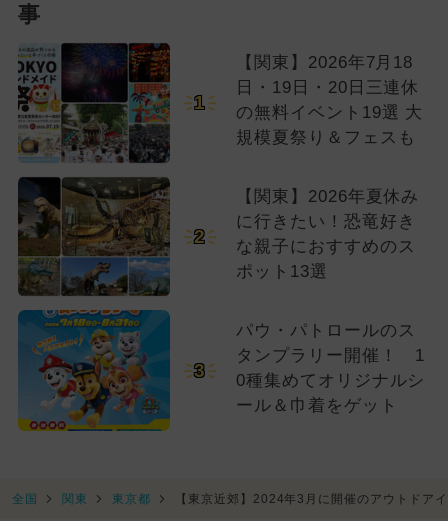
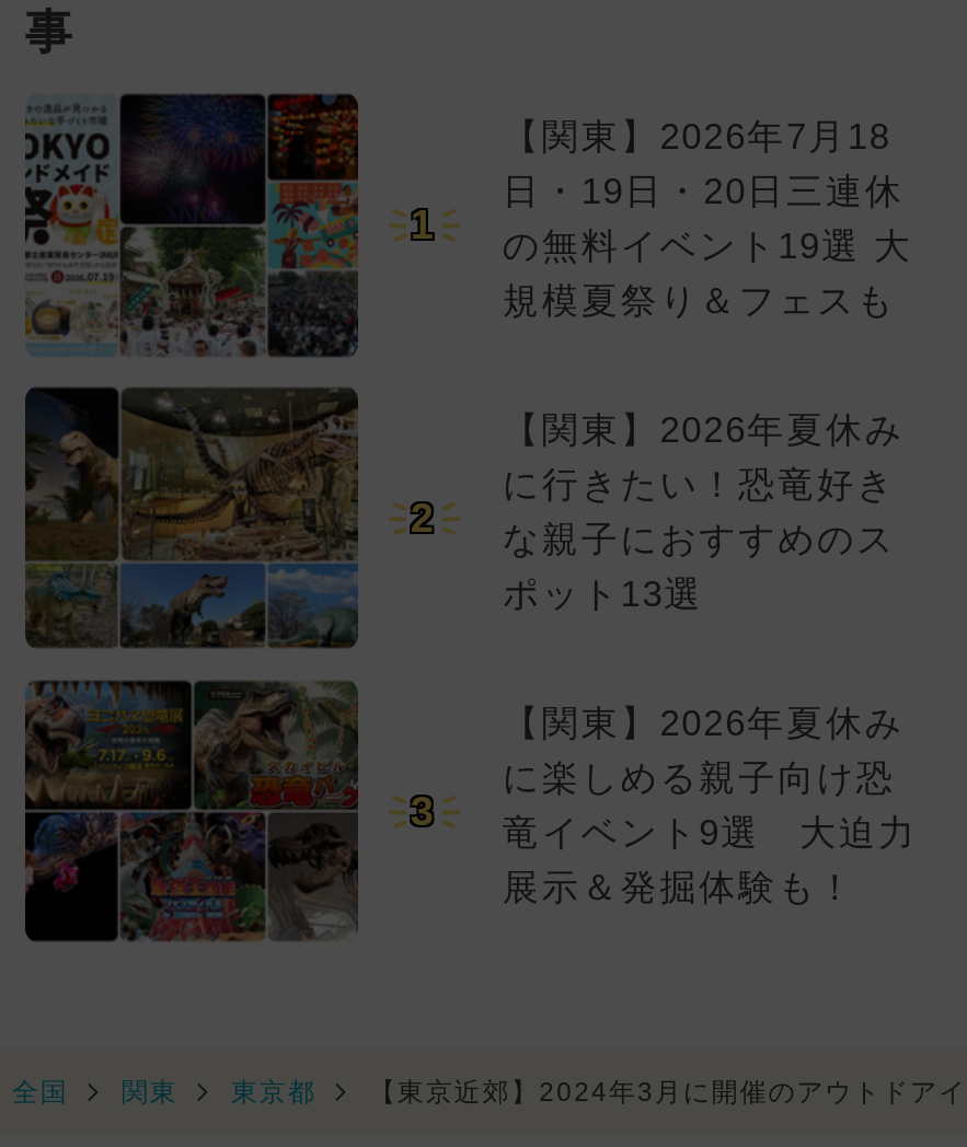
- [image]
+ [image]

- パウ・パトロールのス
- タンプラリー開催！ 1
- 0種集めてオリジナルシ
- ール＆巾着をゲット
+ 【関東】2026年夏休み
+ に楽しめる親子向け恐
+ 竜イベント9選 大迫力
+ 展示＆発掘体験も！
